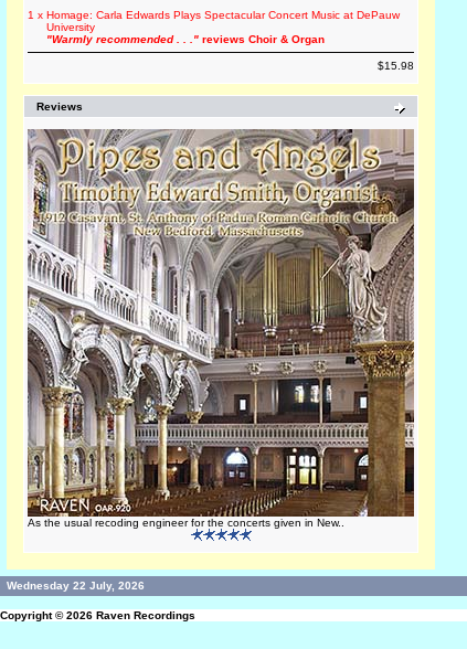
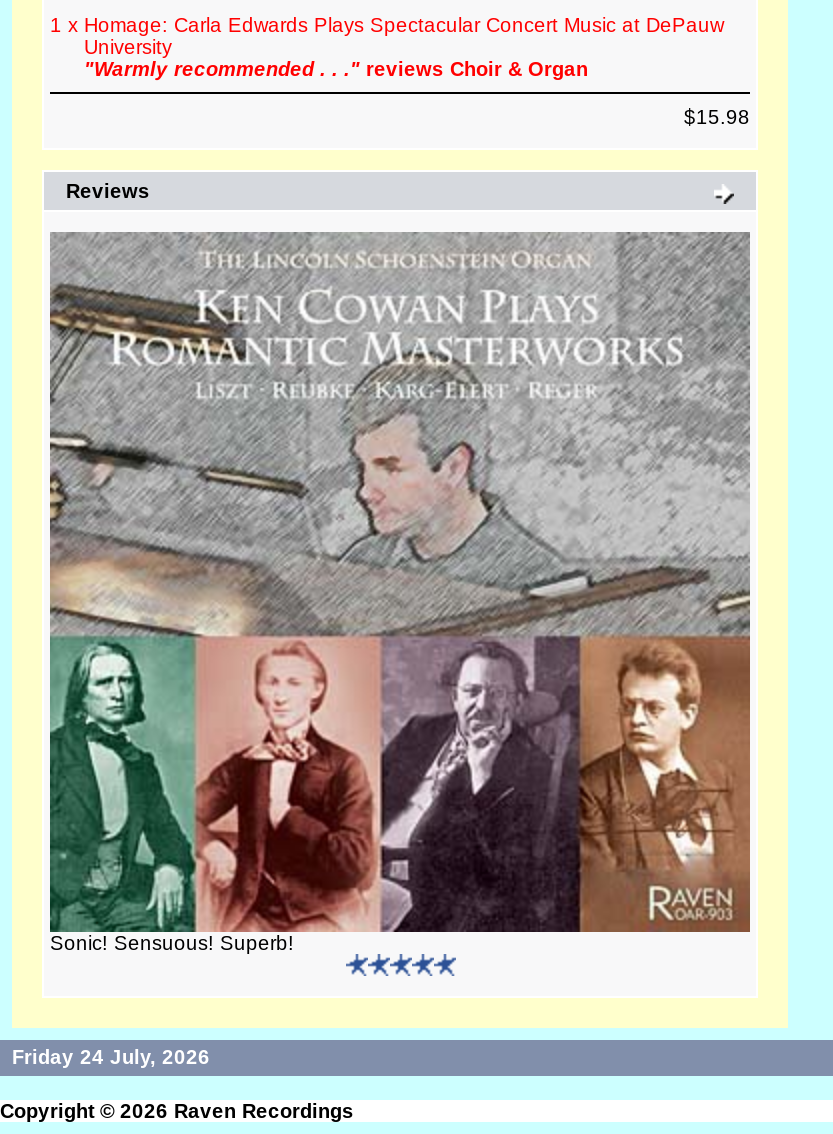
- [image]
- As the usual recoding engineer for the concerts given in New..
+ [image]
+ Sonic! Sensuous! Superb!

- Wednesday 22 July, 2026
+ Friday 24 July, 2026
